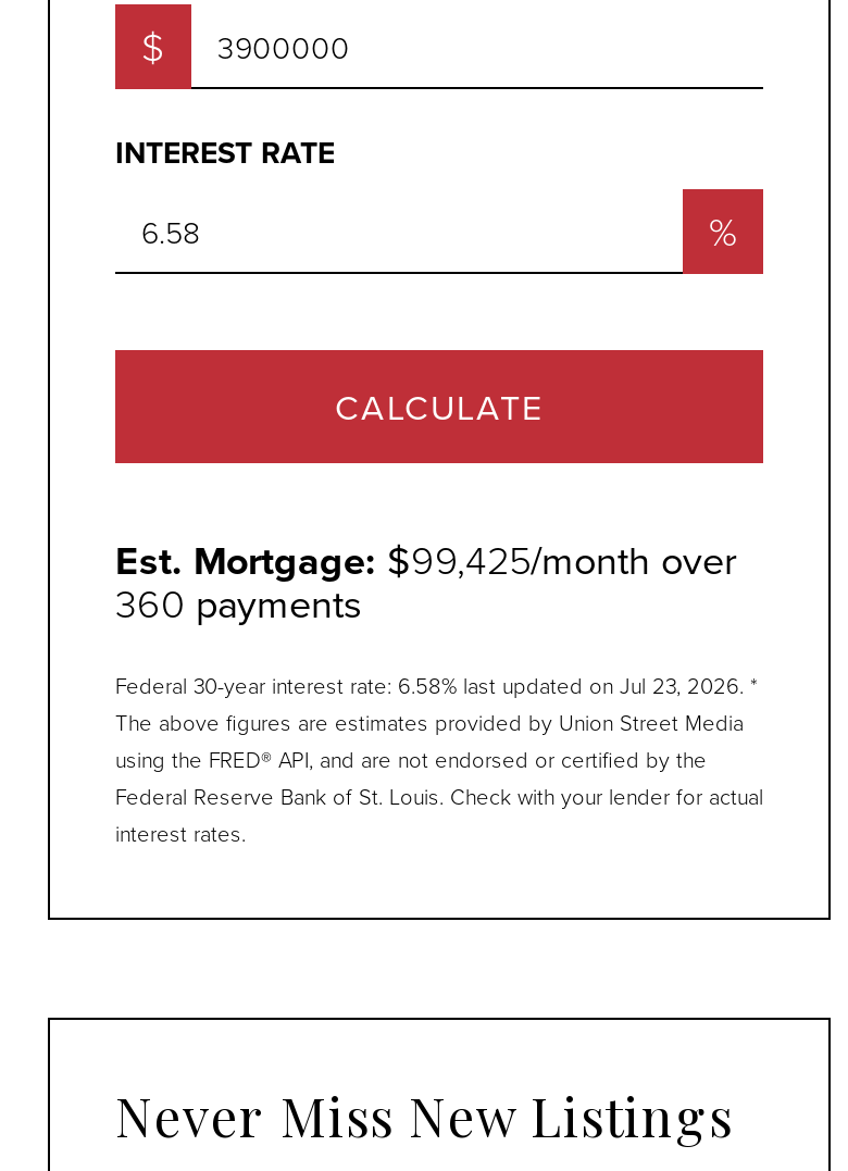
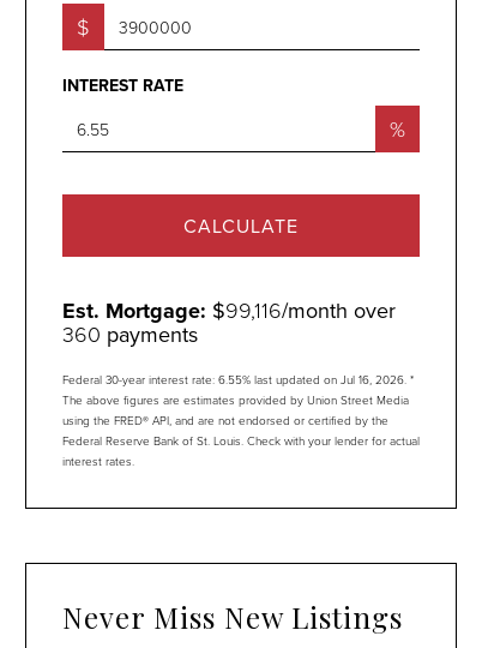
- Est. Mortgage: $99,425/month over
+ Est. Mortgage: $99,116/month over

- Federal 30-year interest rate: 6.58% last updated on Jul 23, 2026. *
+ Federal 30-year interest rate: 6.55% last updated on Jul 16, 2026. *
